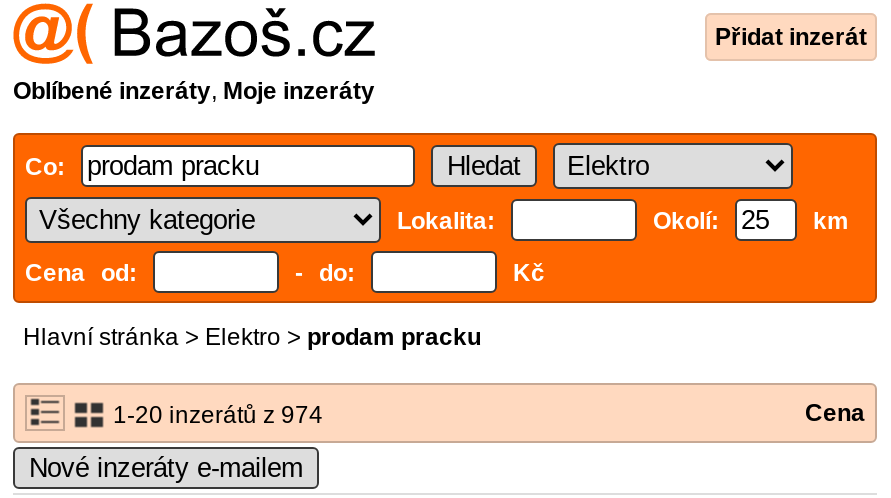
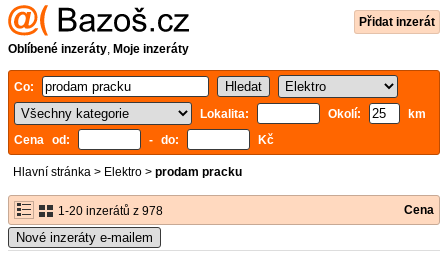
- 1-20 inzerátů z 974
+ 1-20 inzerátů z 978
